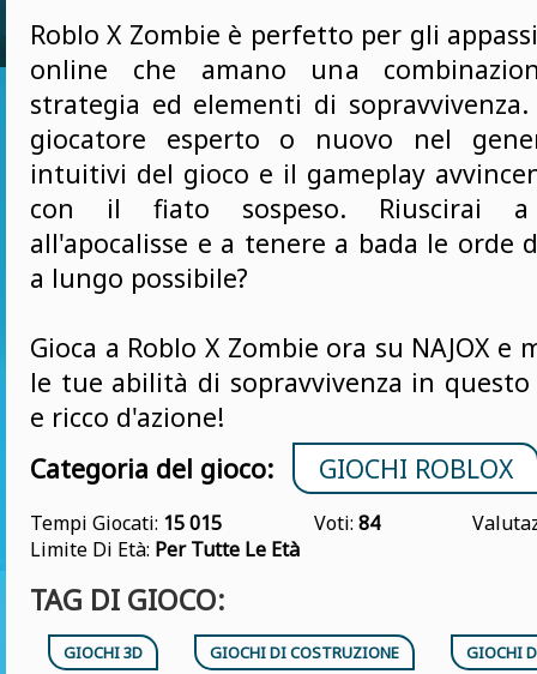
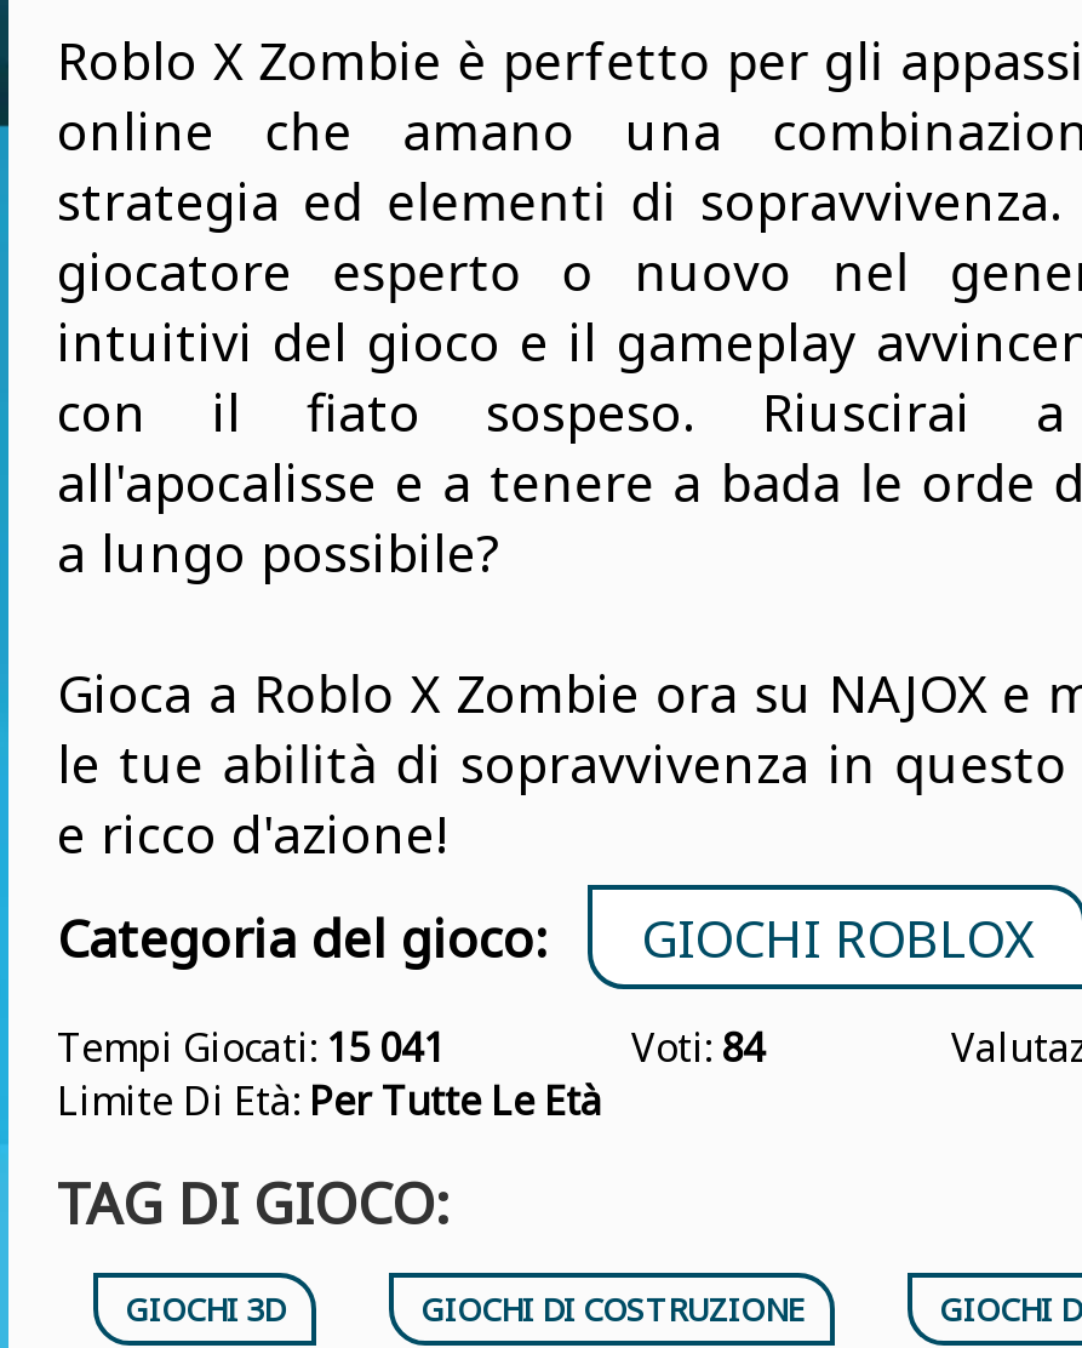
- Tempi Giocati: 15 015
+ Tempi Giocati: 15 041
